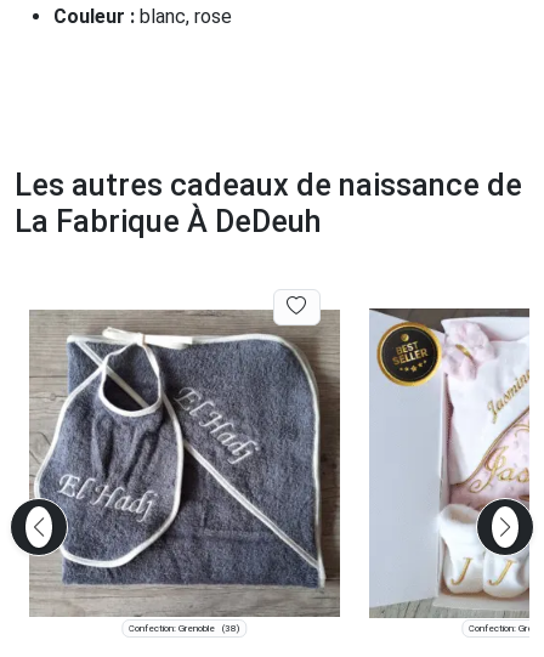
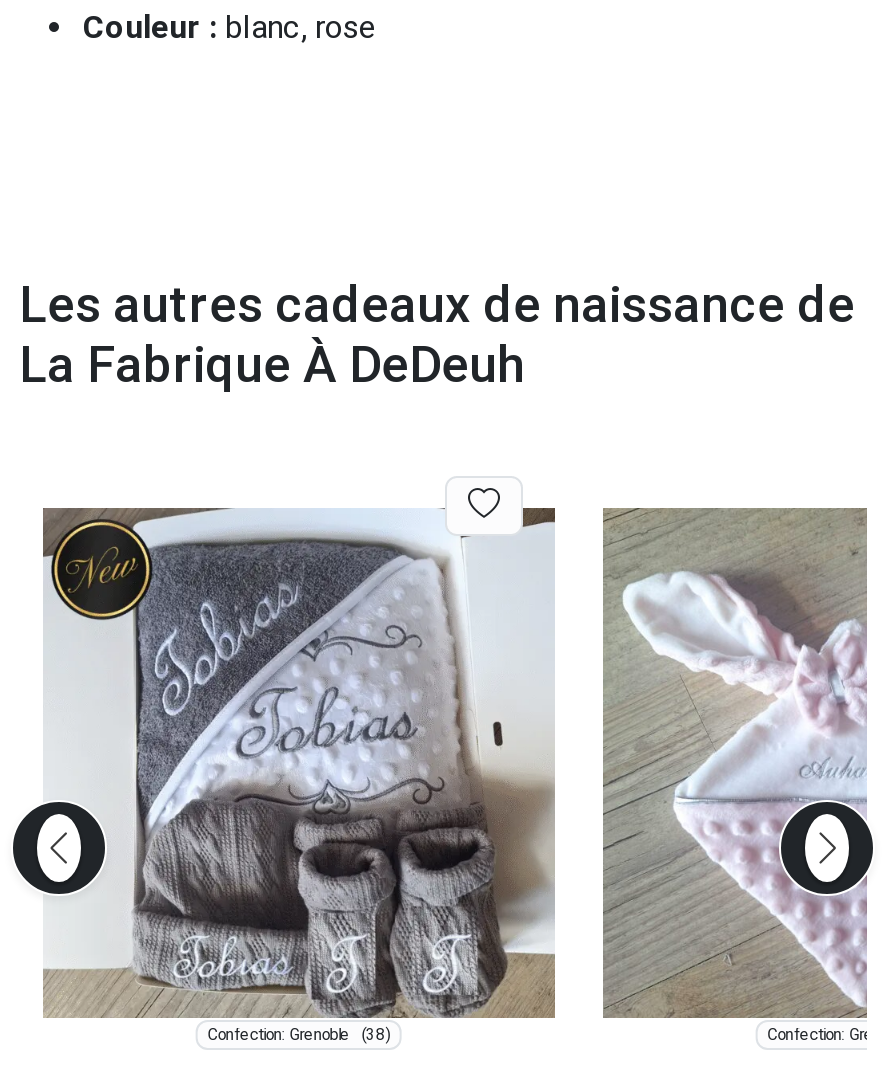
- [image]
+ [image]

- [image]
+ [image]
